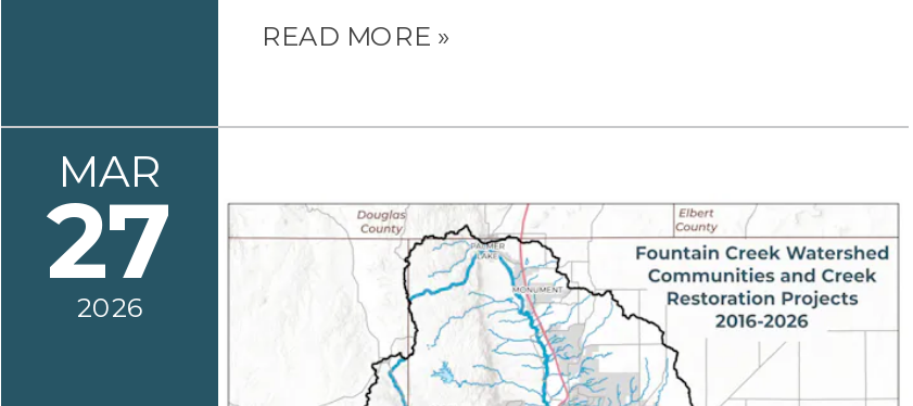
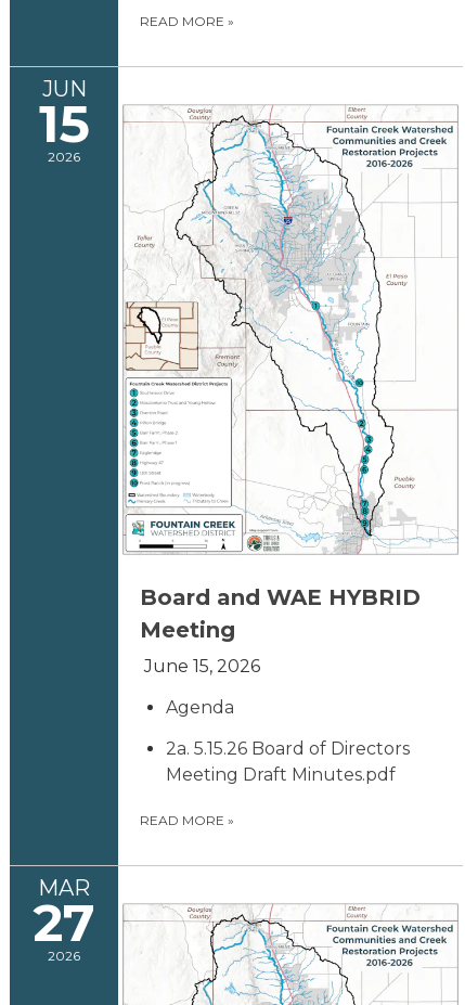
+ JUN
+ 15
+ 2026

+ [image]
+ Board and WAE HYBRID
+ Meeting
+ June 15, 2026
+ Agenda
+ 2a. 5.15.26 Board of Directors
+ Meeting Draft Minutes.pdf
+ READ MORE»
